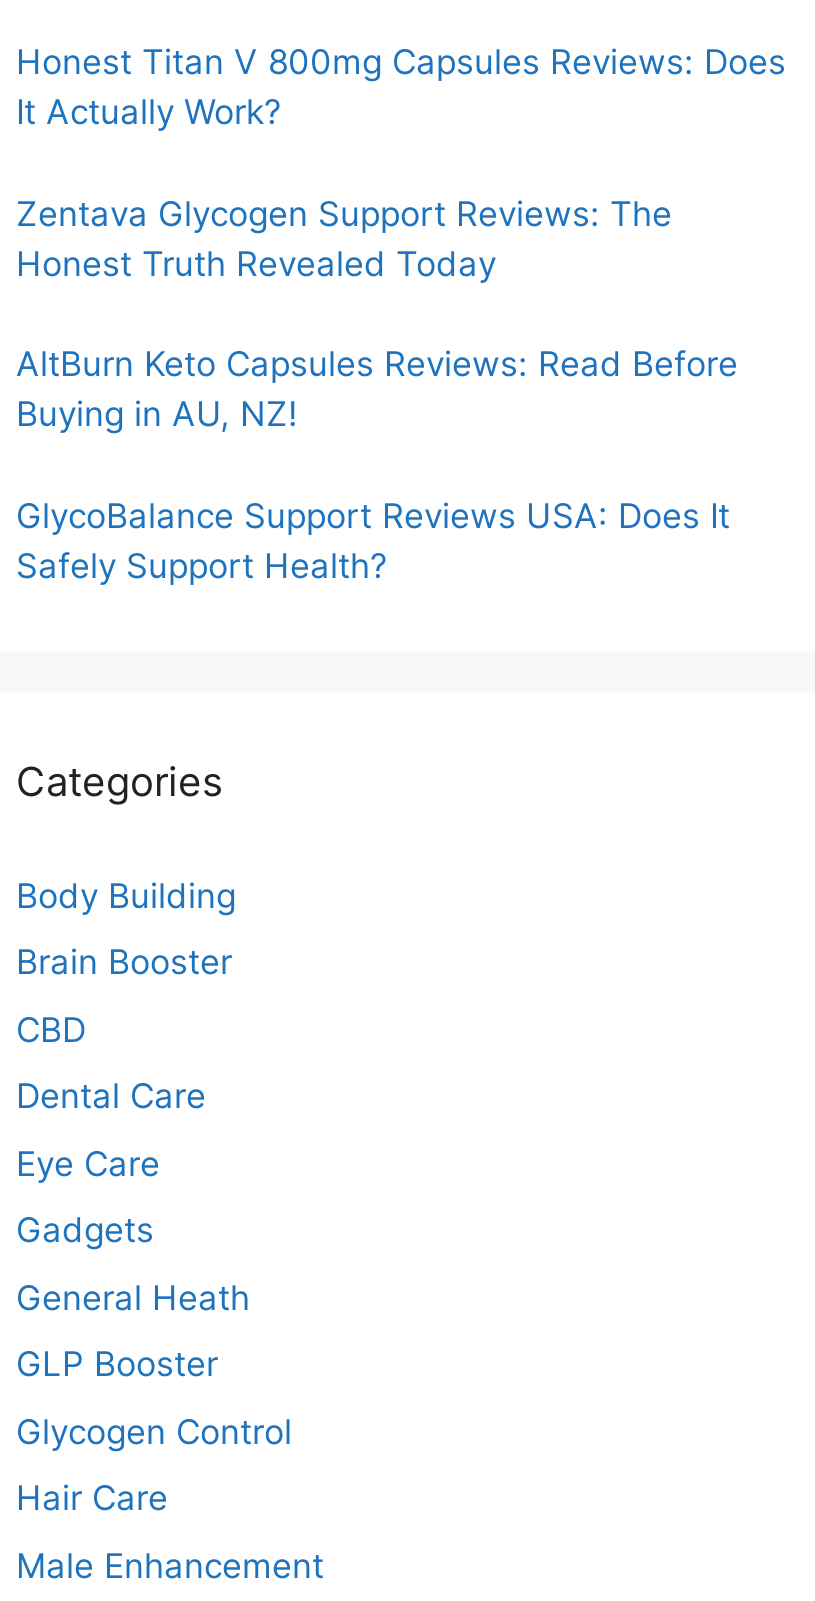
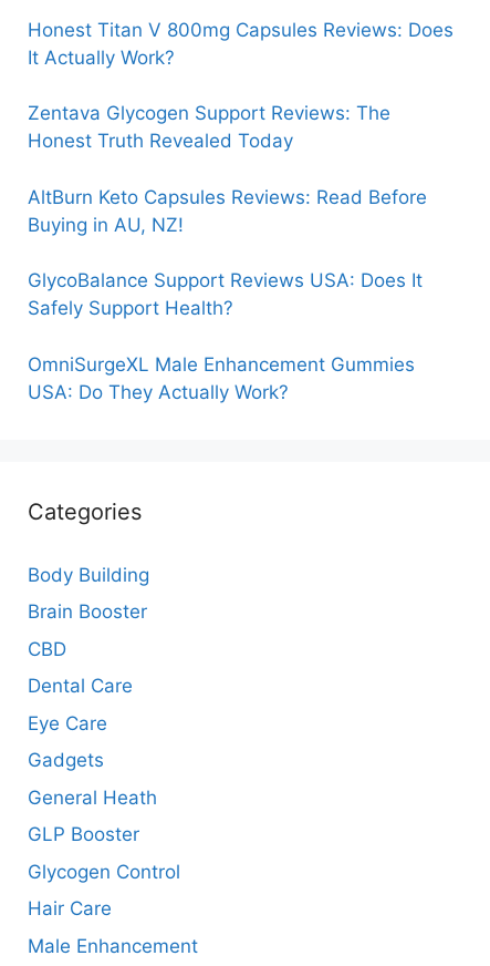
+ OmniSurgeXL Male Enhancement Gummies
+ USA: Do They Actually Work?
